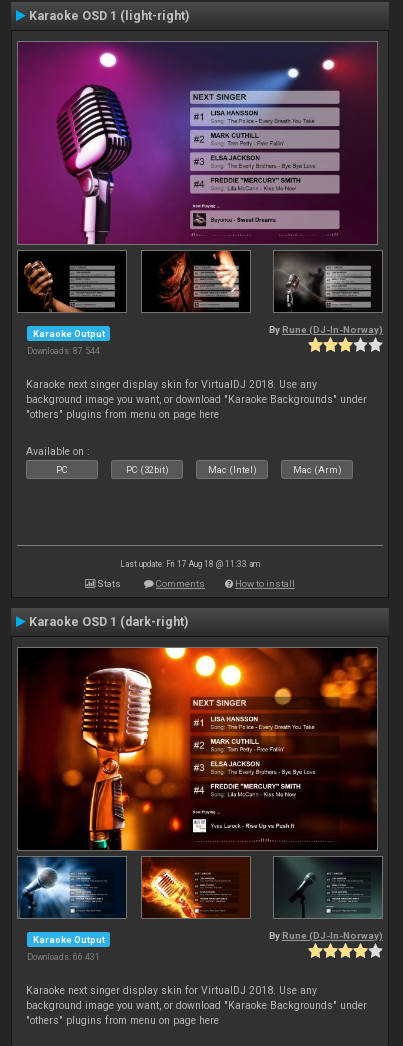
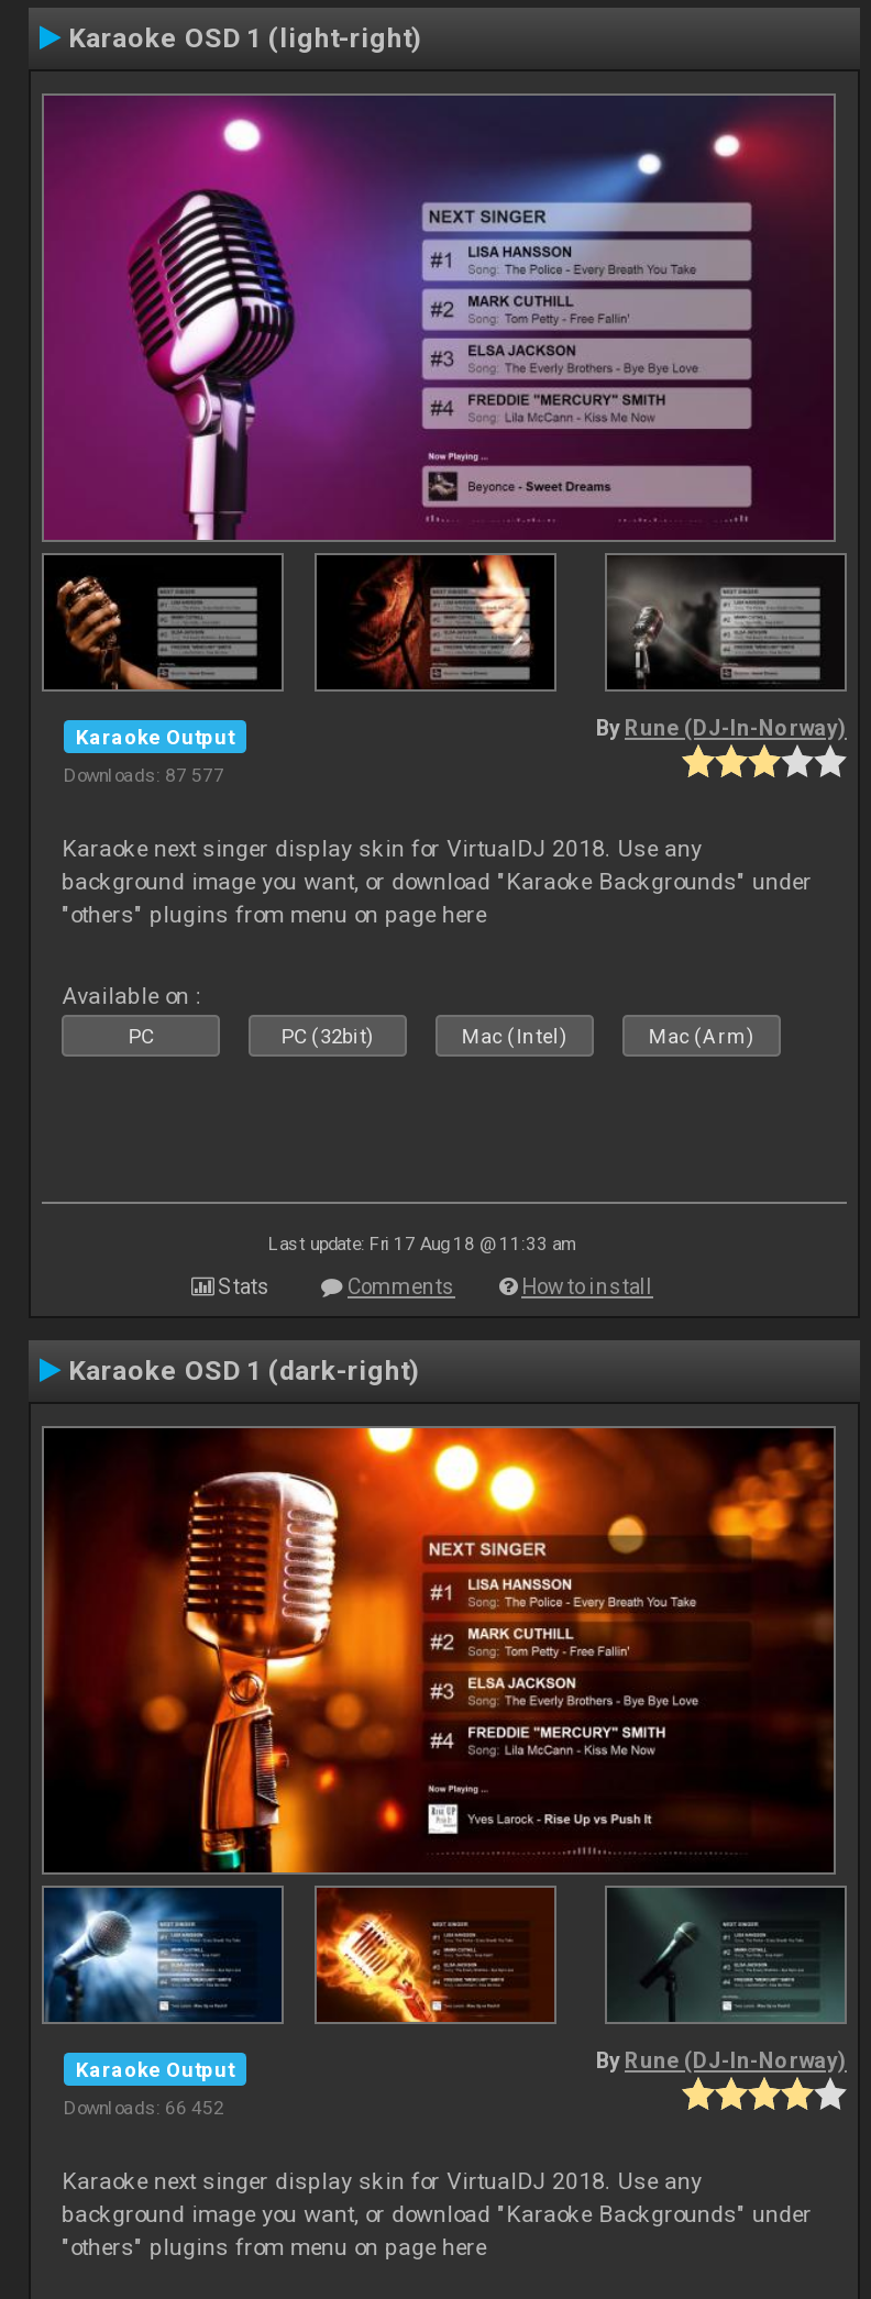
- Downloads: 87 544
+ Downloads: 87 577

- Downloads: 66 431
+ Downloads: 66 452
